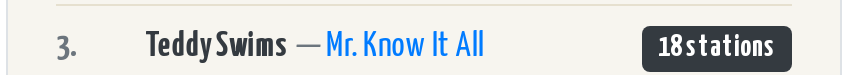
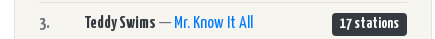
- 18 stations
+ 17 stations
